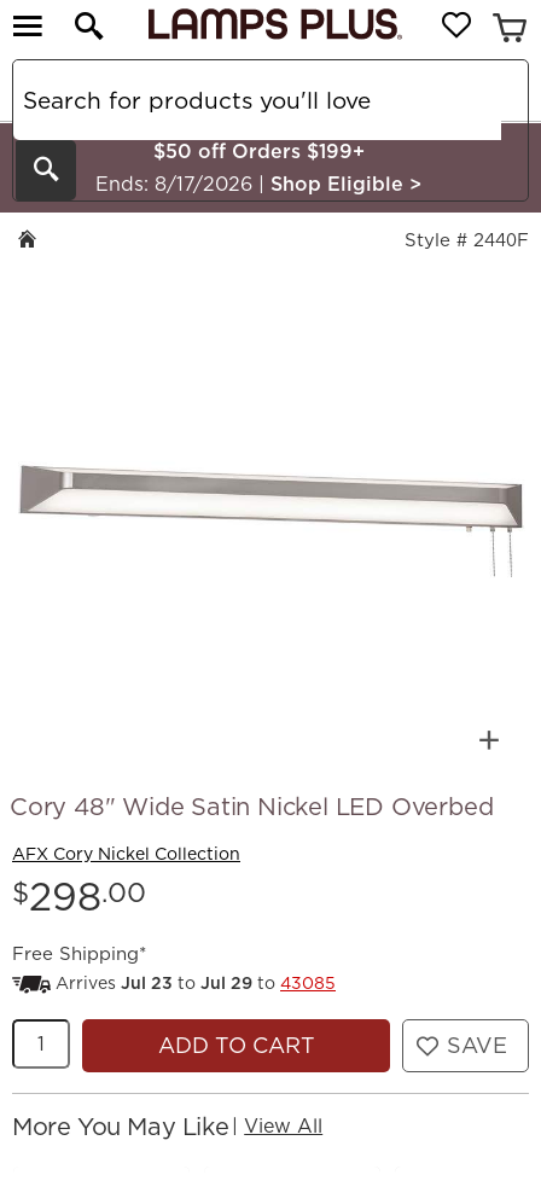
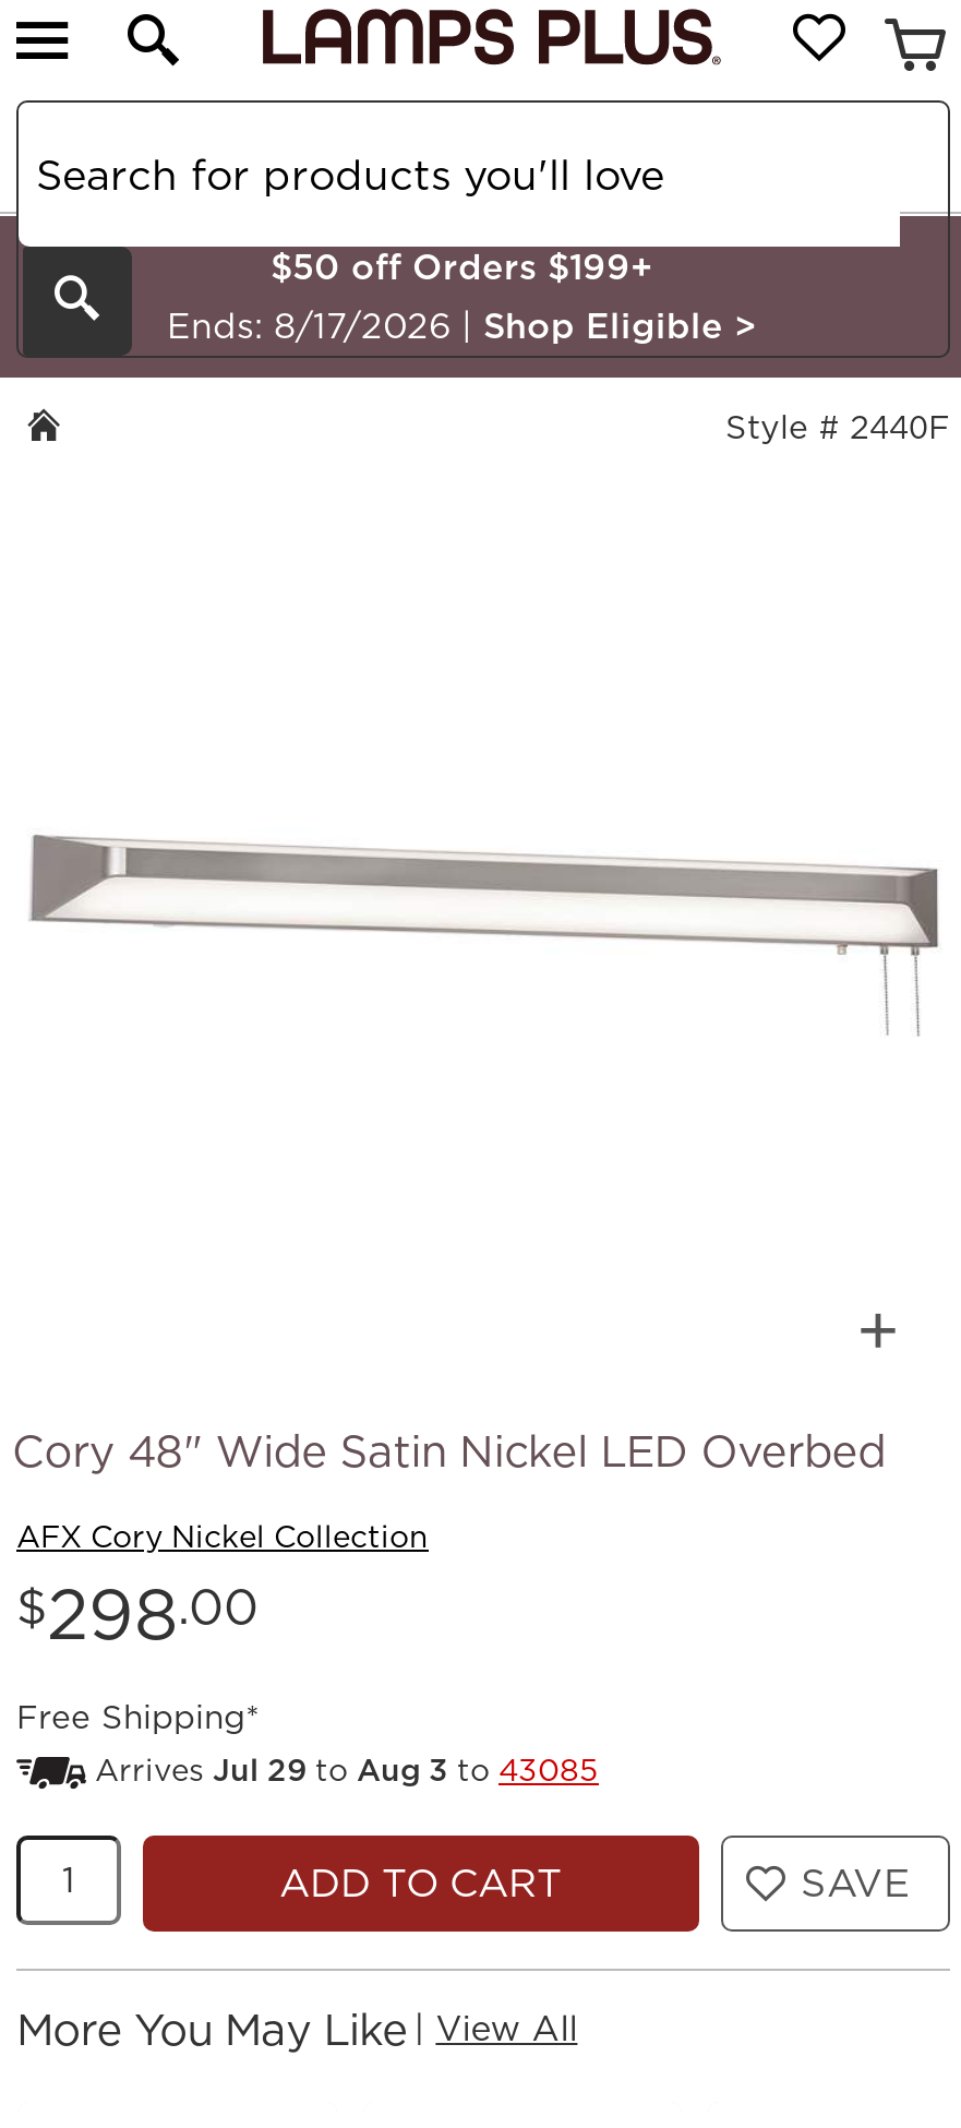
- Arrives Jul 23 to Jul 29 to 43085
+ Arrives Jul 29 to Aug 3 to 43085
